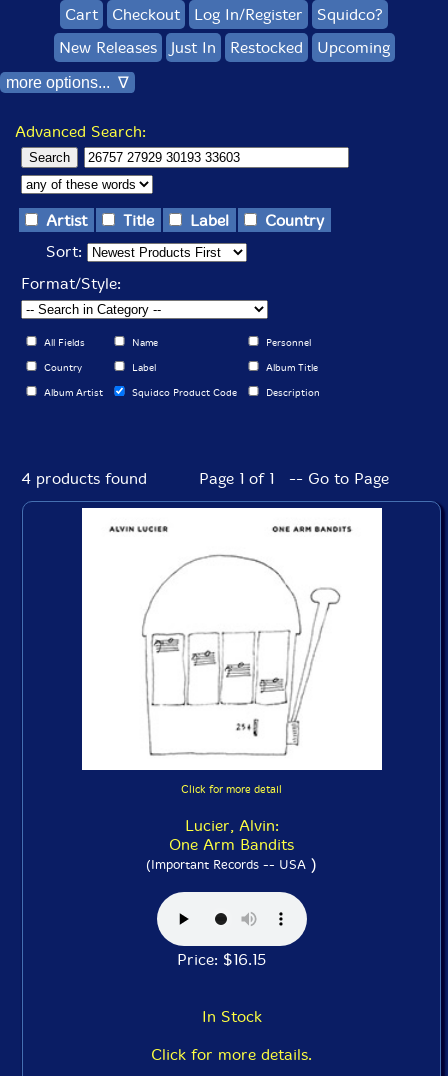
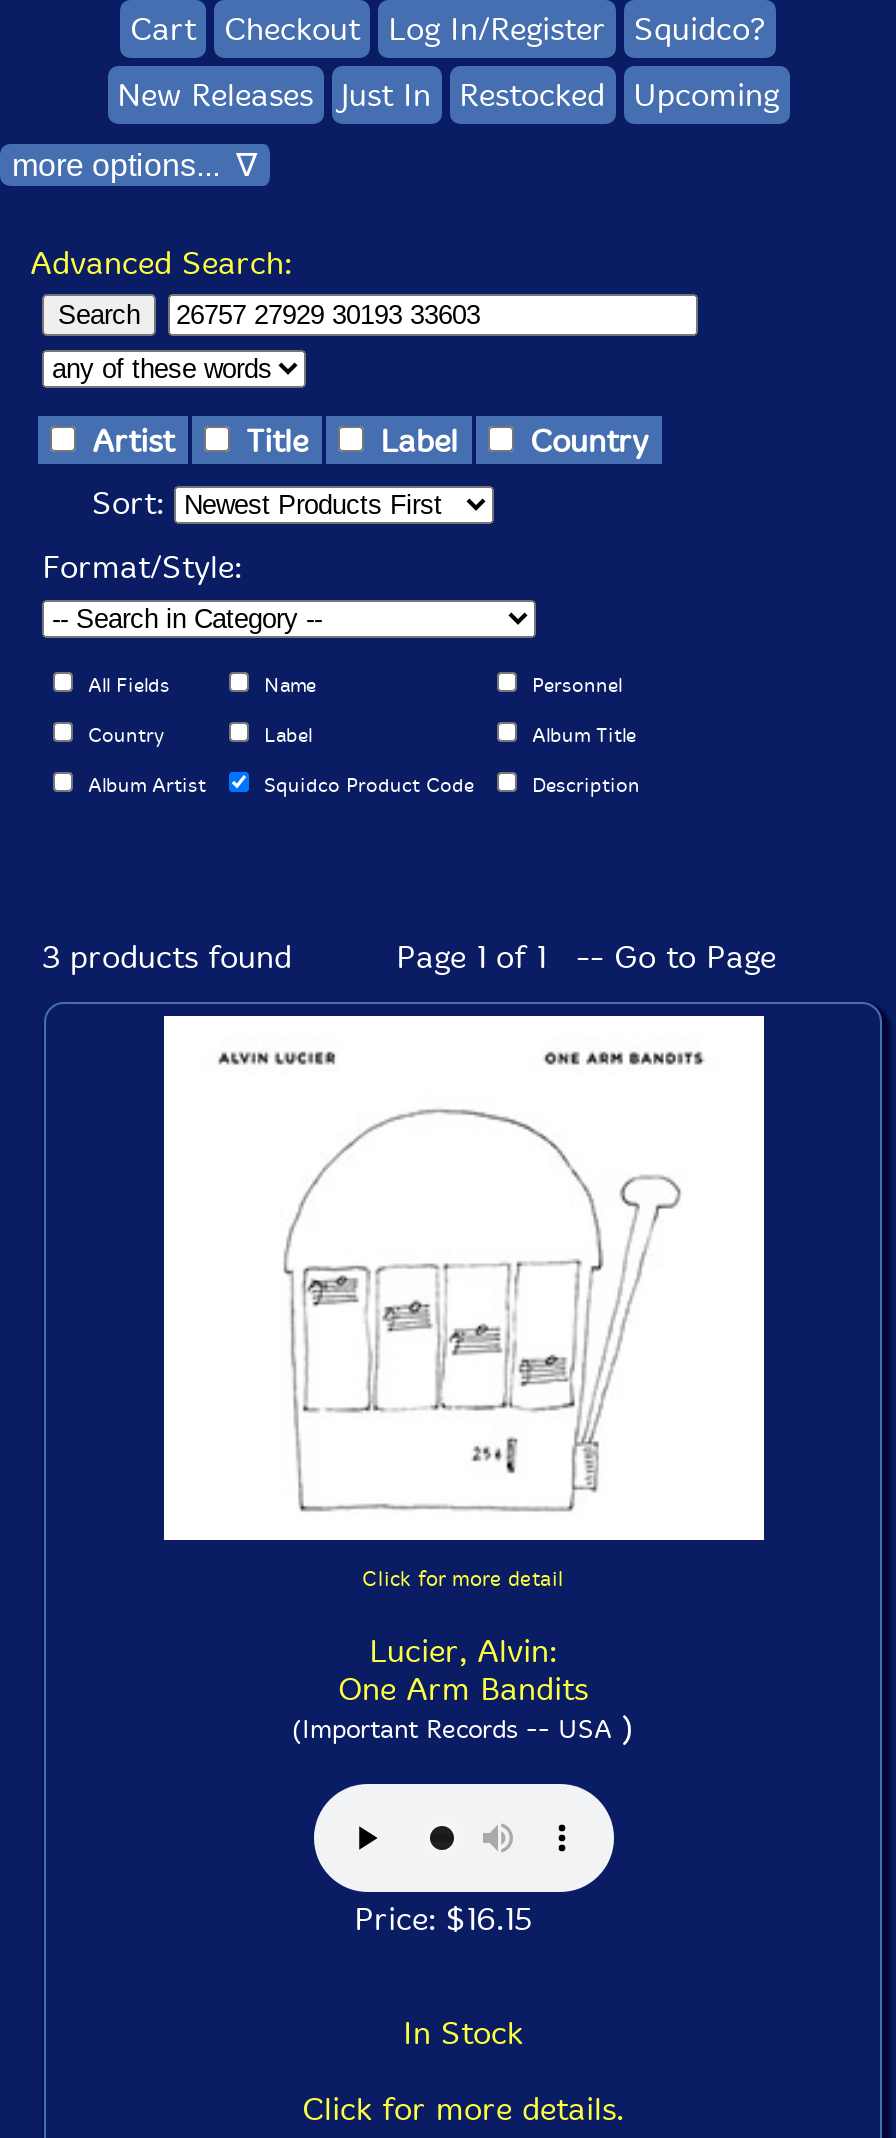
- 4 products found
+ 3 products found
